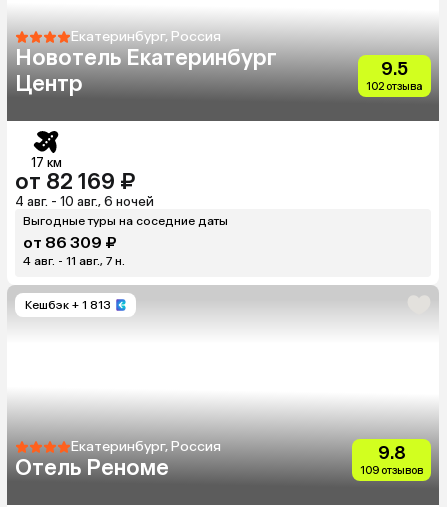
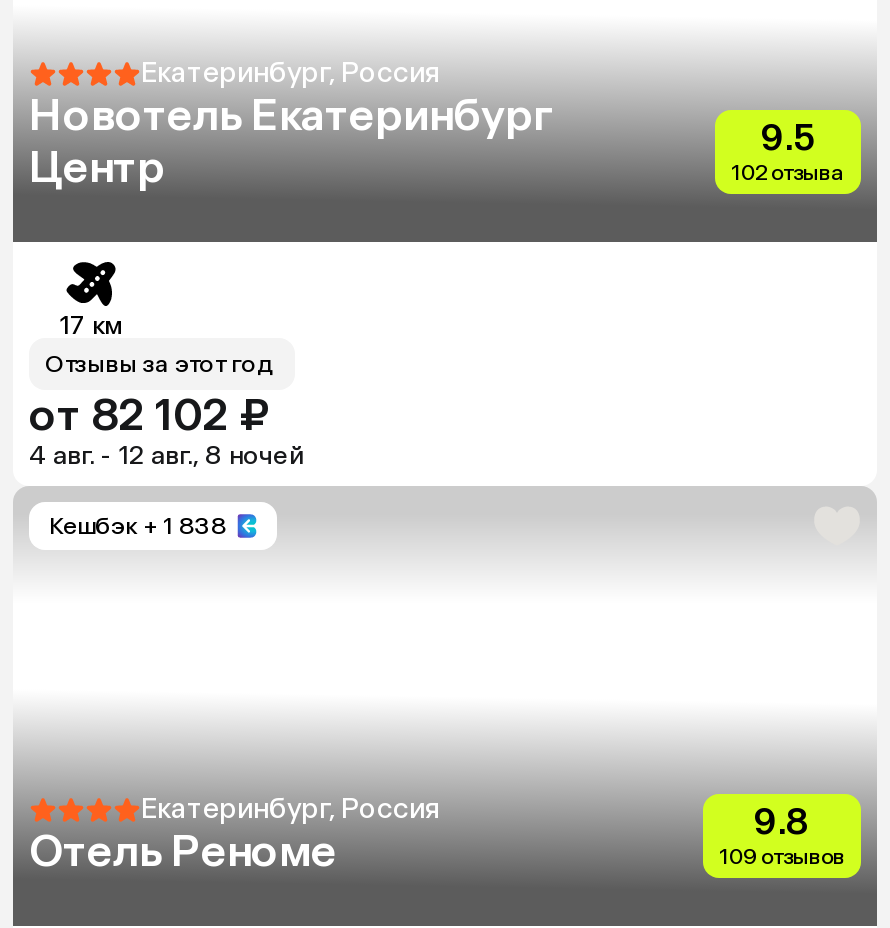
- от 82 169 ₽
- 4 авг. - 10 авг., 6 ночей
- Выгодные туры на соседние даты
- от 86 309 ₽
- 4 авг. - 11 авг., 7 н.
+ Отзывы за этот год
+ от 82 102 ₽
+ 4 авг. - 12 авг., 8 ночей

- Кешбэк + 1 813
+ Кешбэк + 1 838
